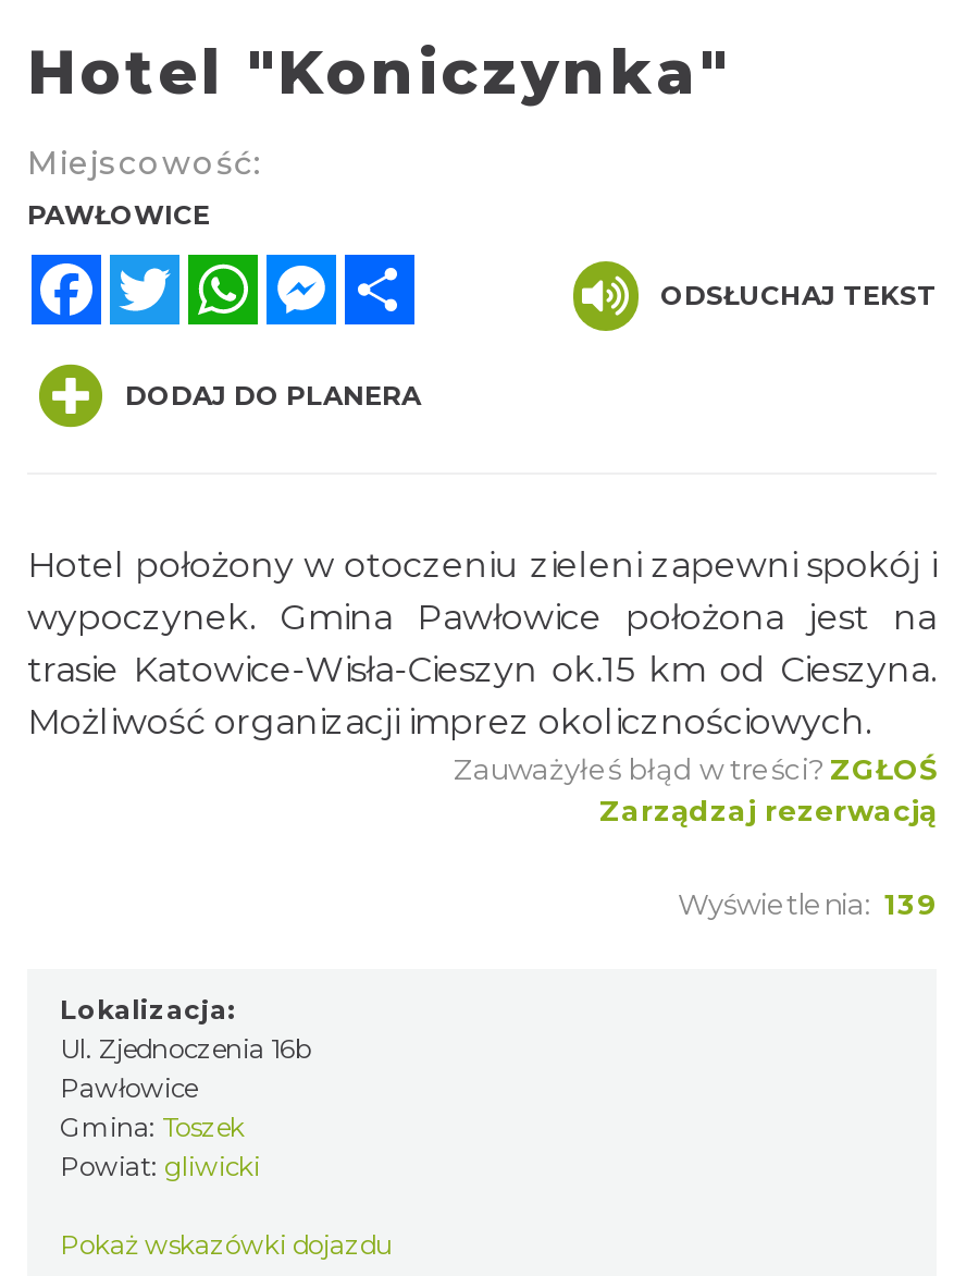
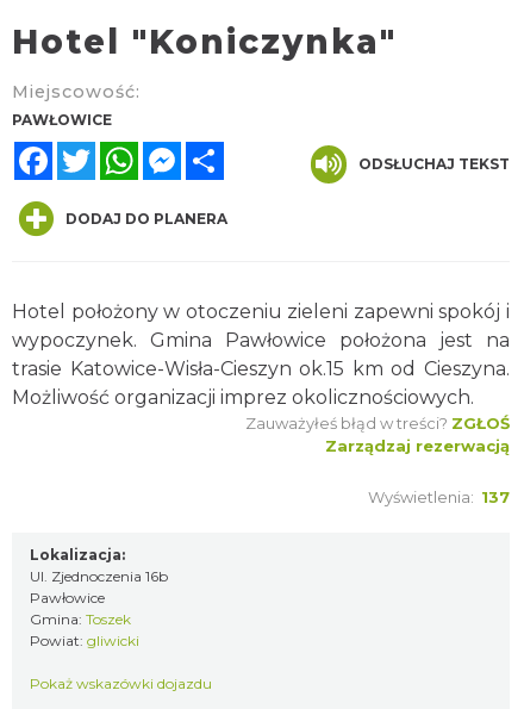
- Wyświetlenia: 139
+ Wyświetlenia: 137
